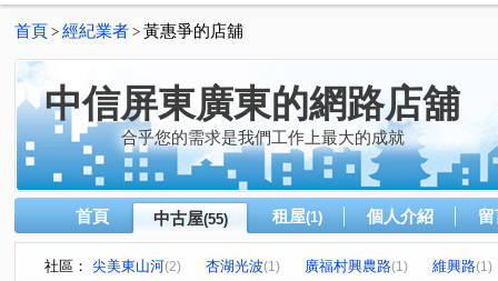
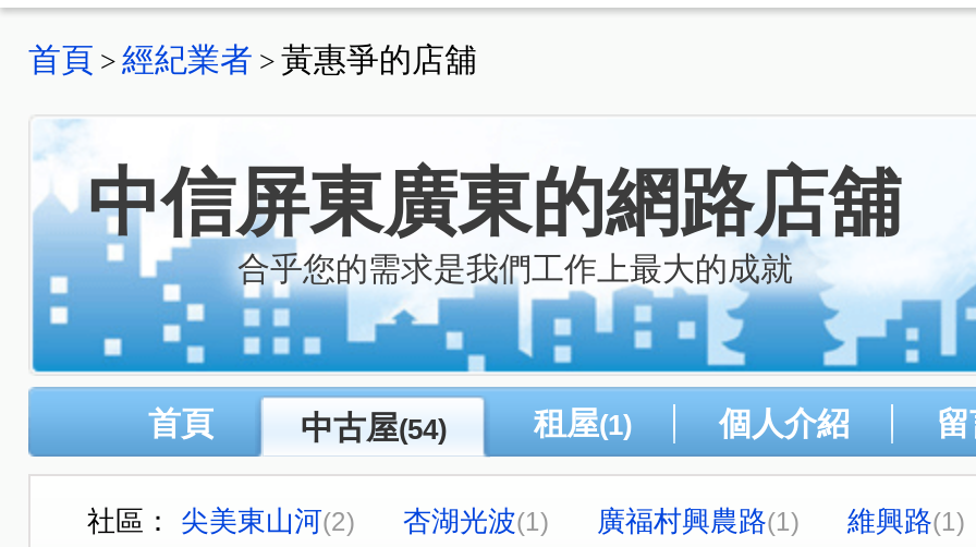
- 中古屋(55)
+ 中古屋(54)
